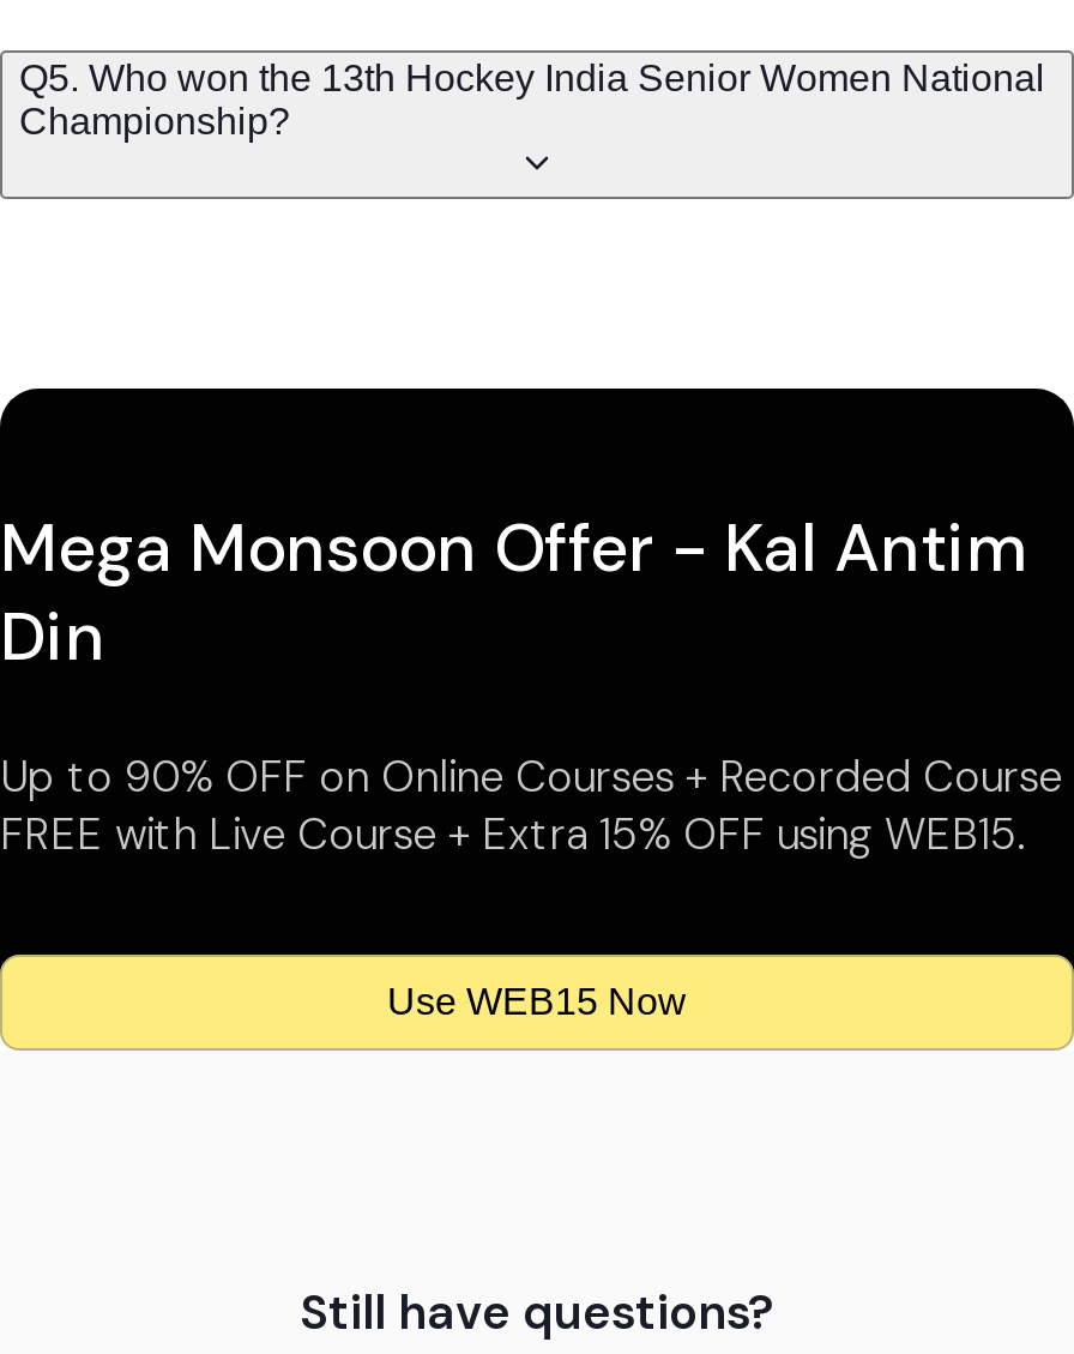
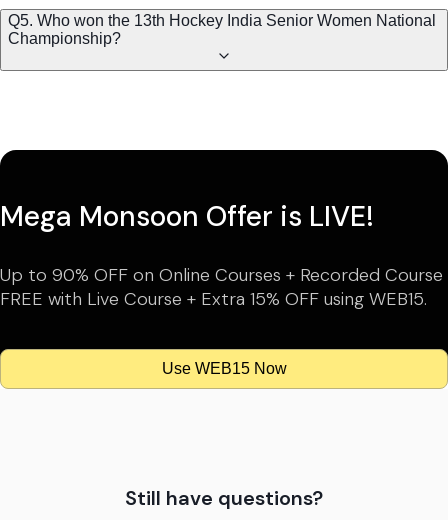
- Mega Monsoon Offer - Kal Antim
- Din
+ Mega Monsoon Offer is LIVE!
